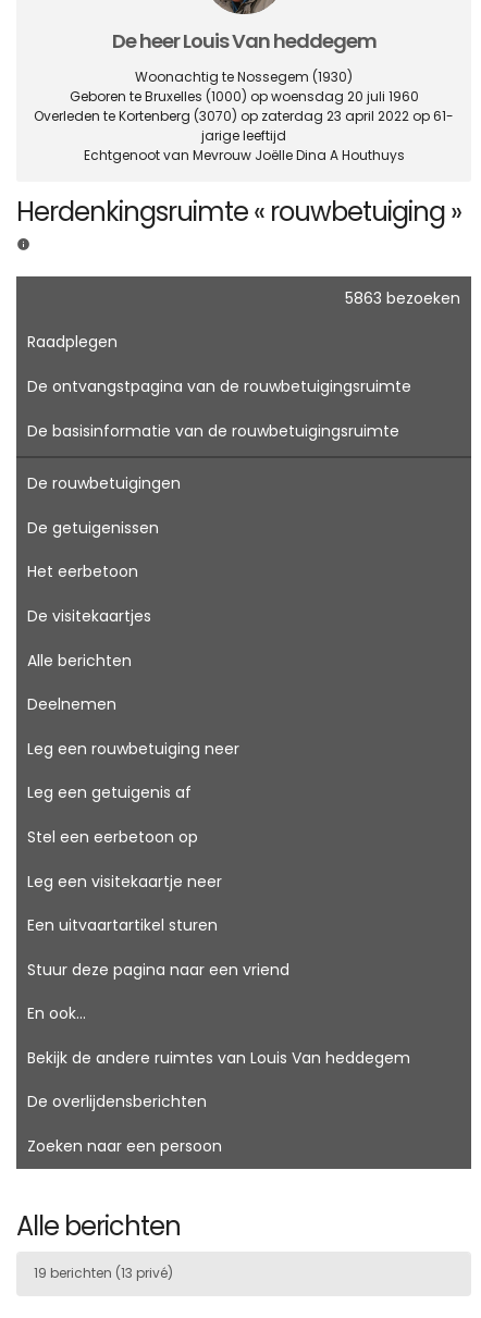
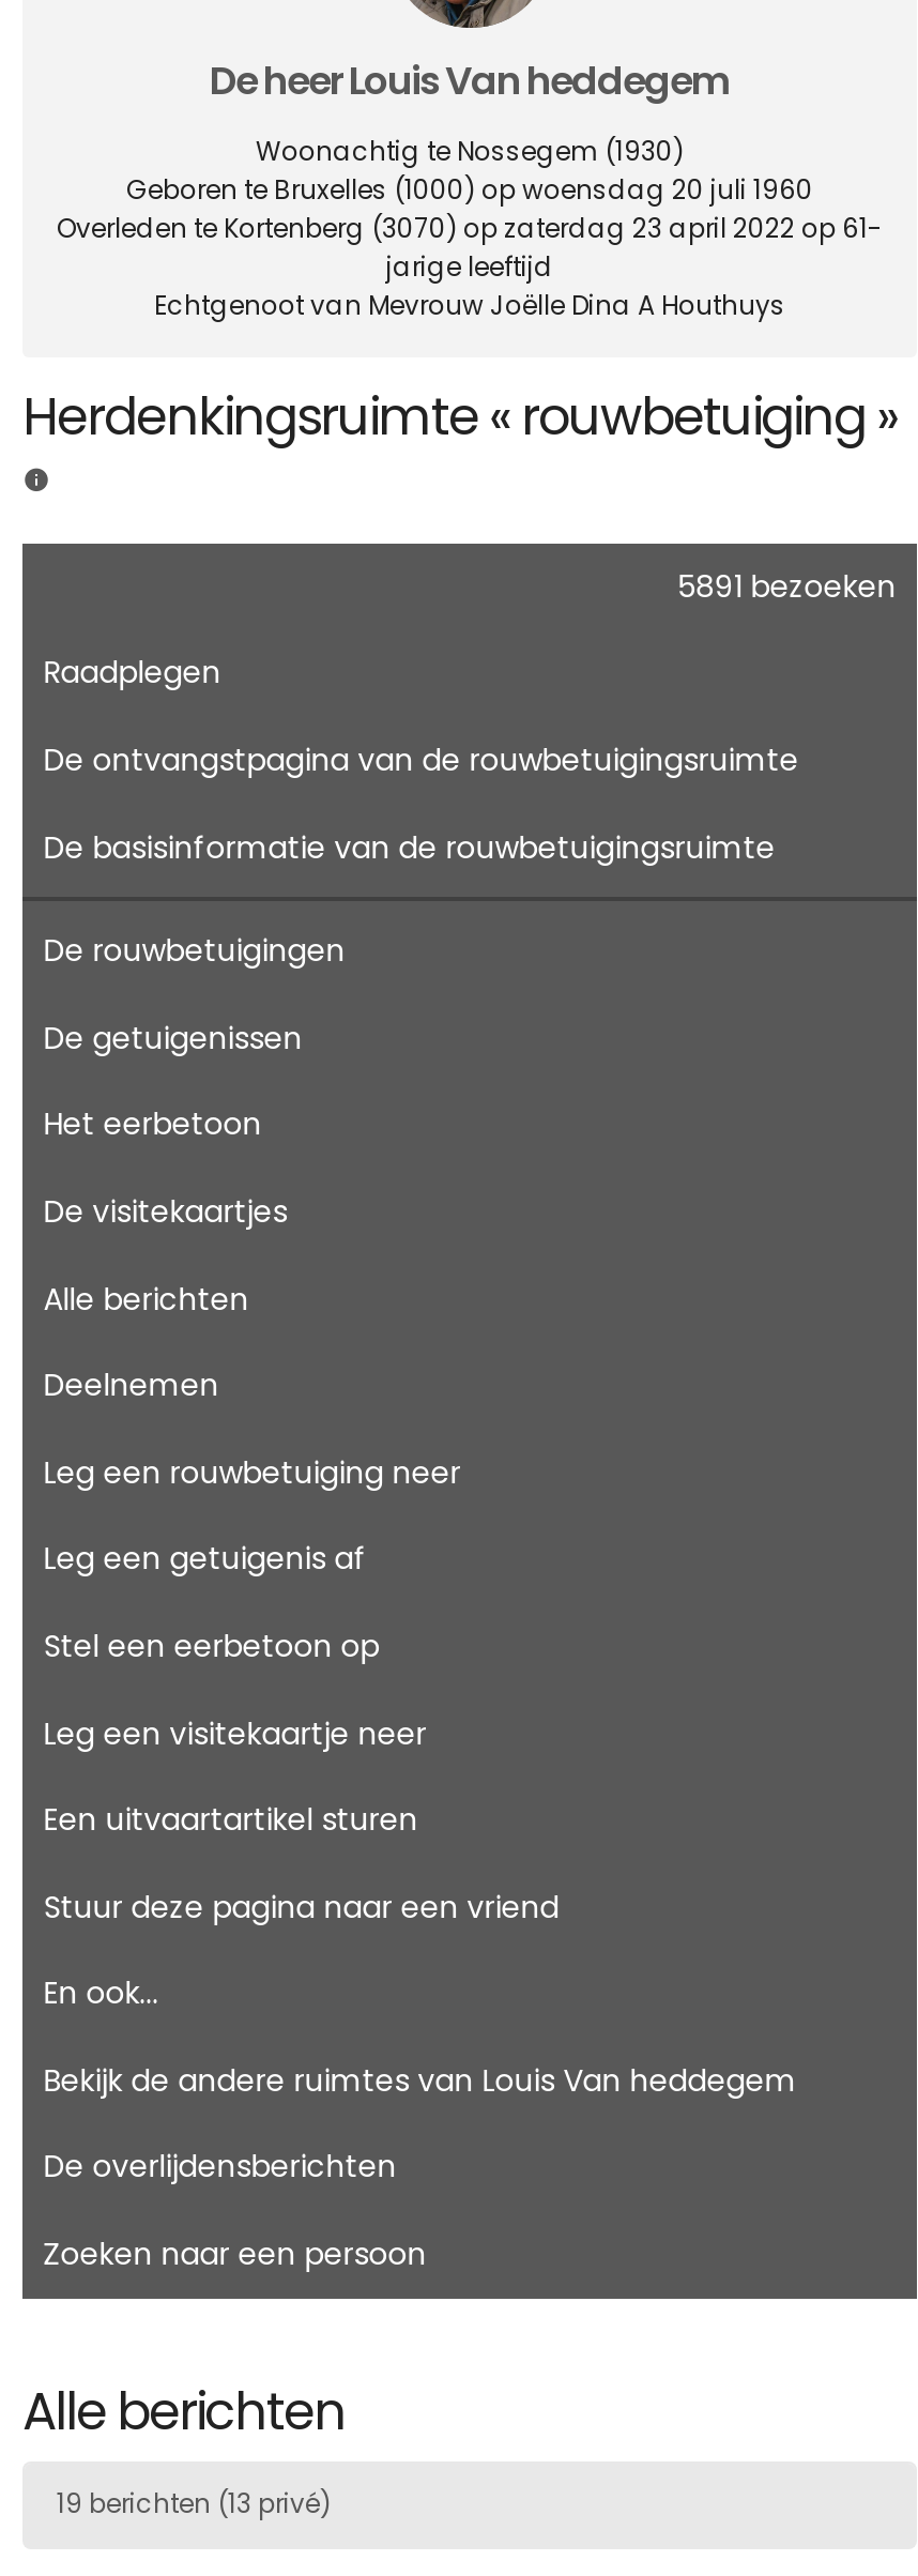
- 5863 bezoeken
+ 5891 bezoeken
